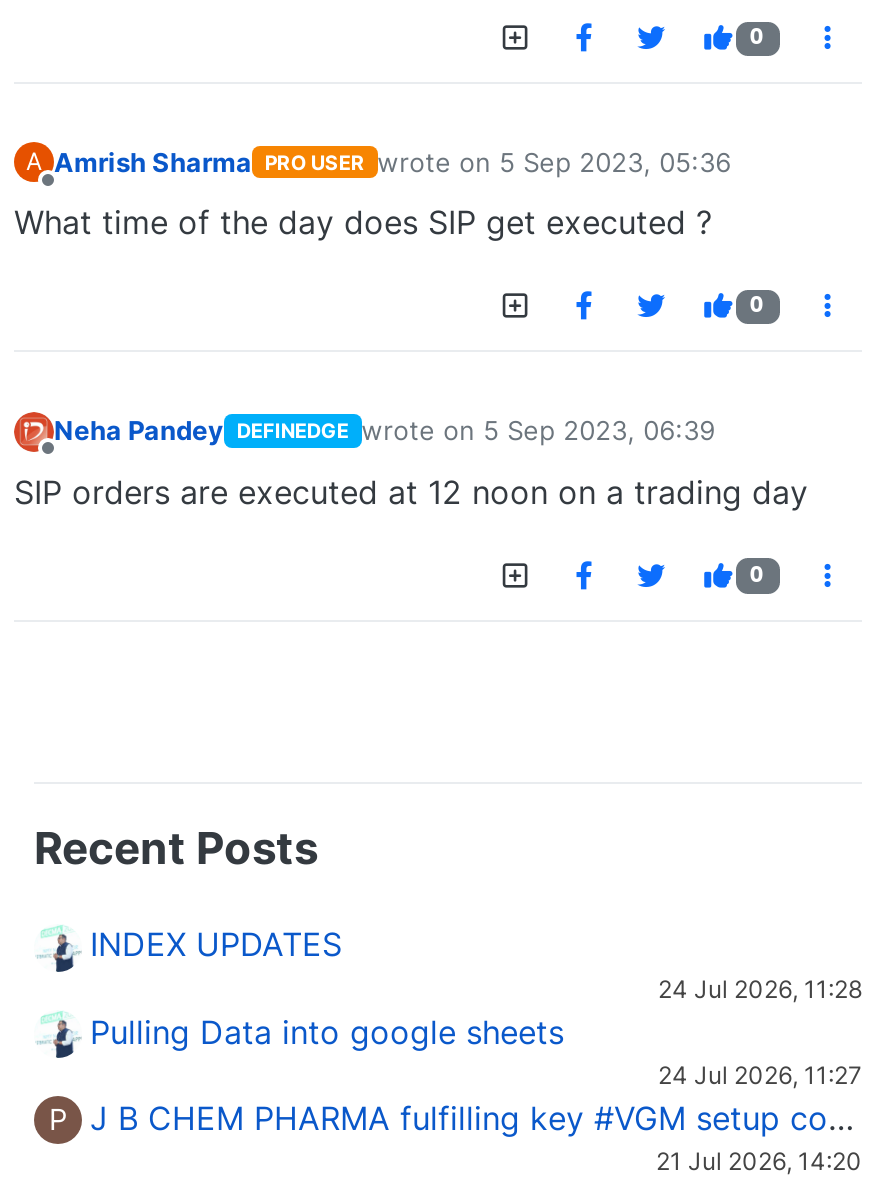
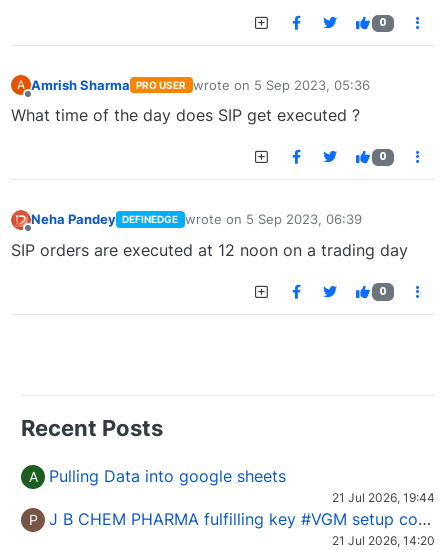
- INDEX UPDATES
- 24 Jul 2026, 11:28
+ A

- 24 Jul 2026, 11:27
+ 21 Jul 2026, 19:44
